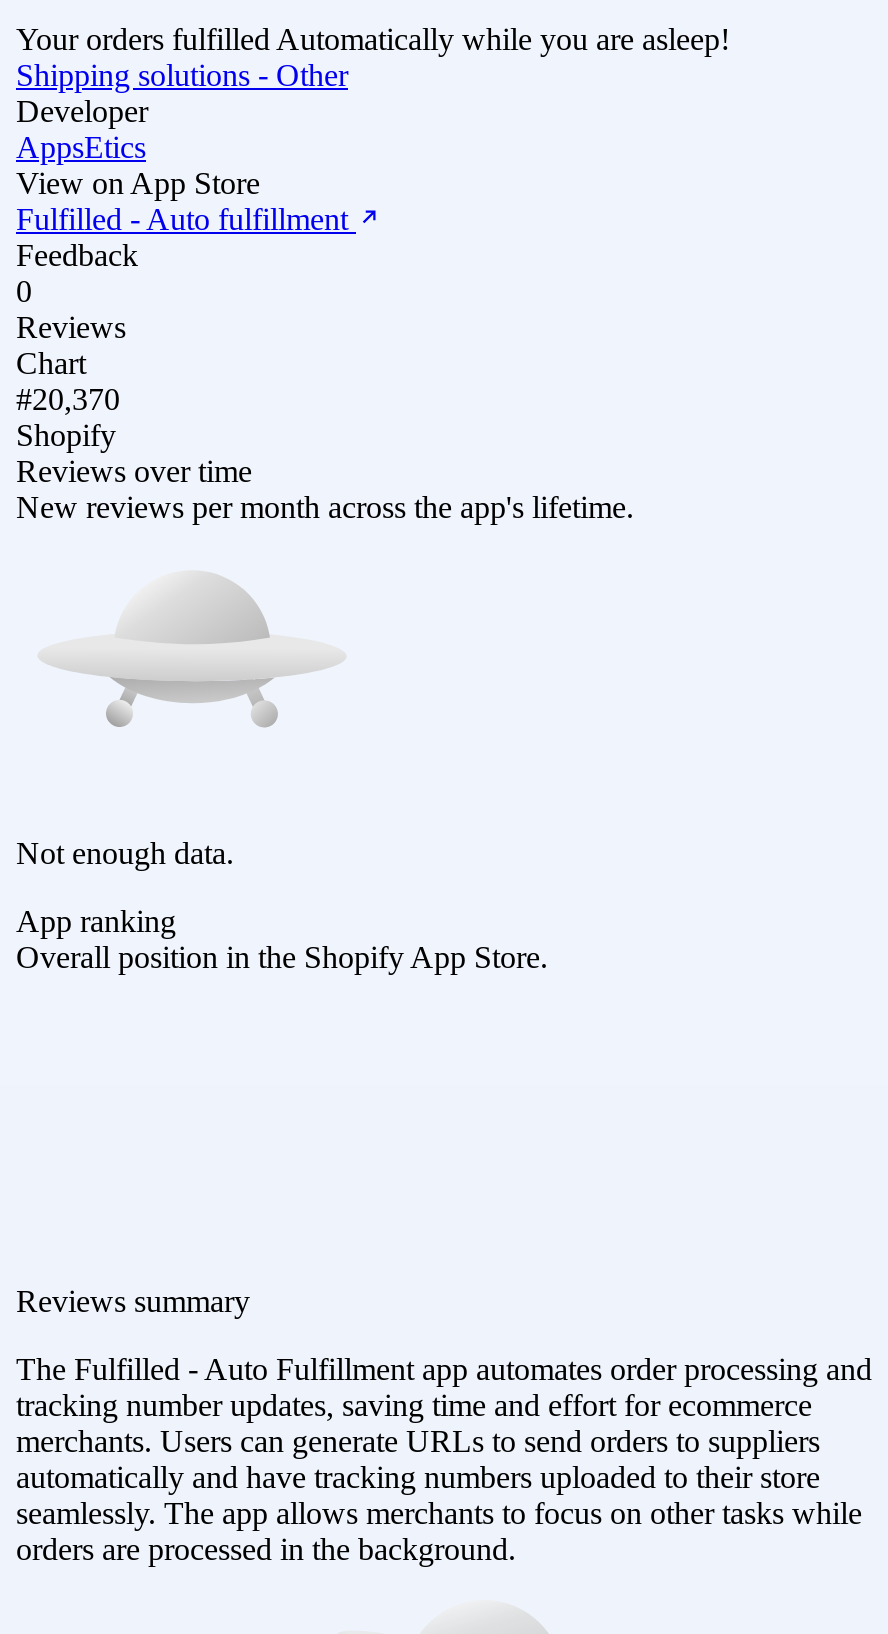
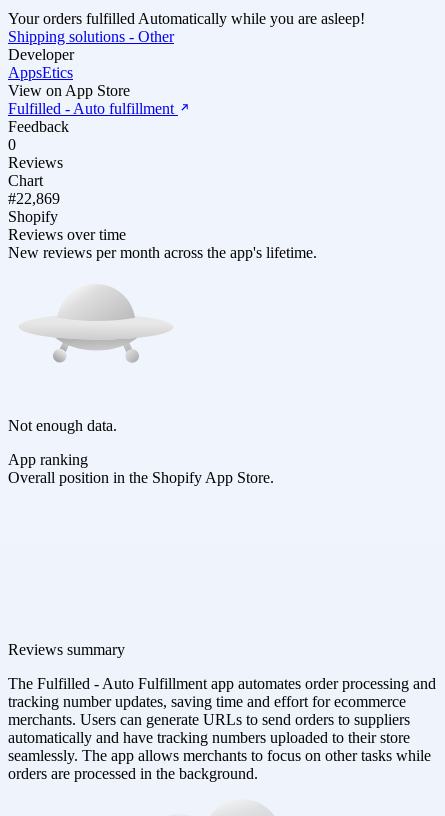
- #20,370
+ #22,869
